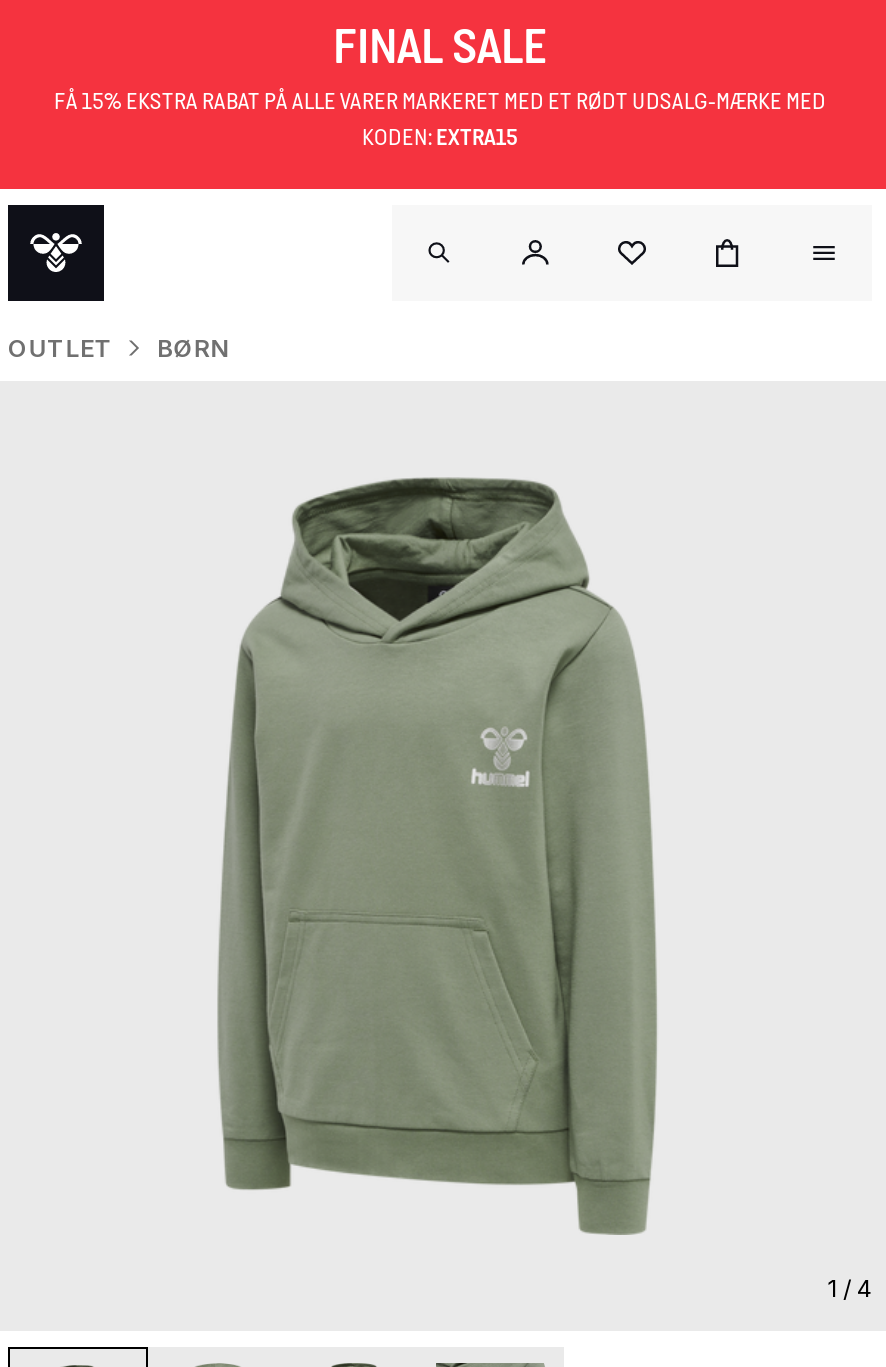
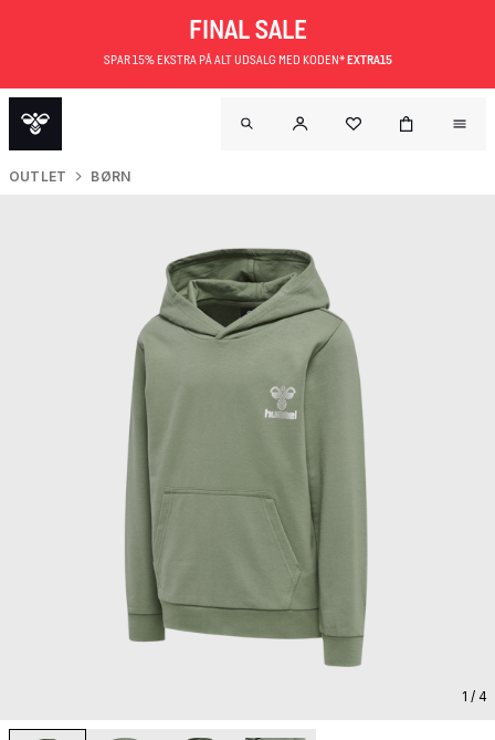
- FÅ 15% EKSTRA RABAT PÅ ALLE VARER MARKERET MED ET RØDT UDSALG-MÆRKE MED
- KODEN: EXTRA15
+ SPAR 15% EKSTRA PÅ ALT UDSALG MED KODEN* EXTRA15
